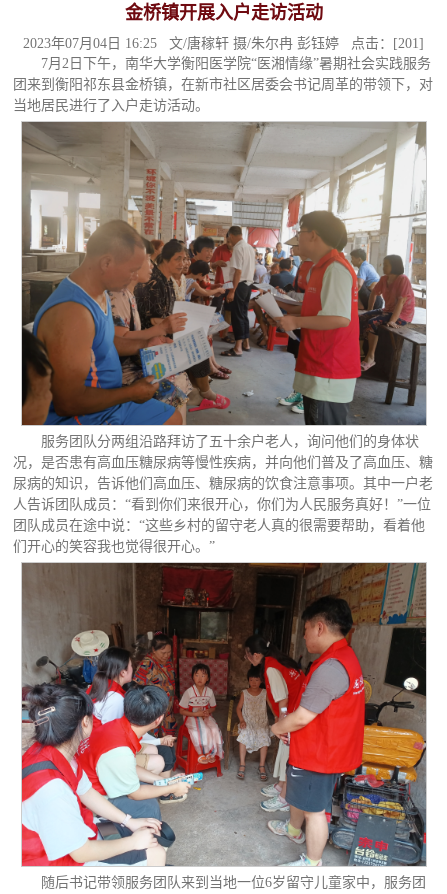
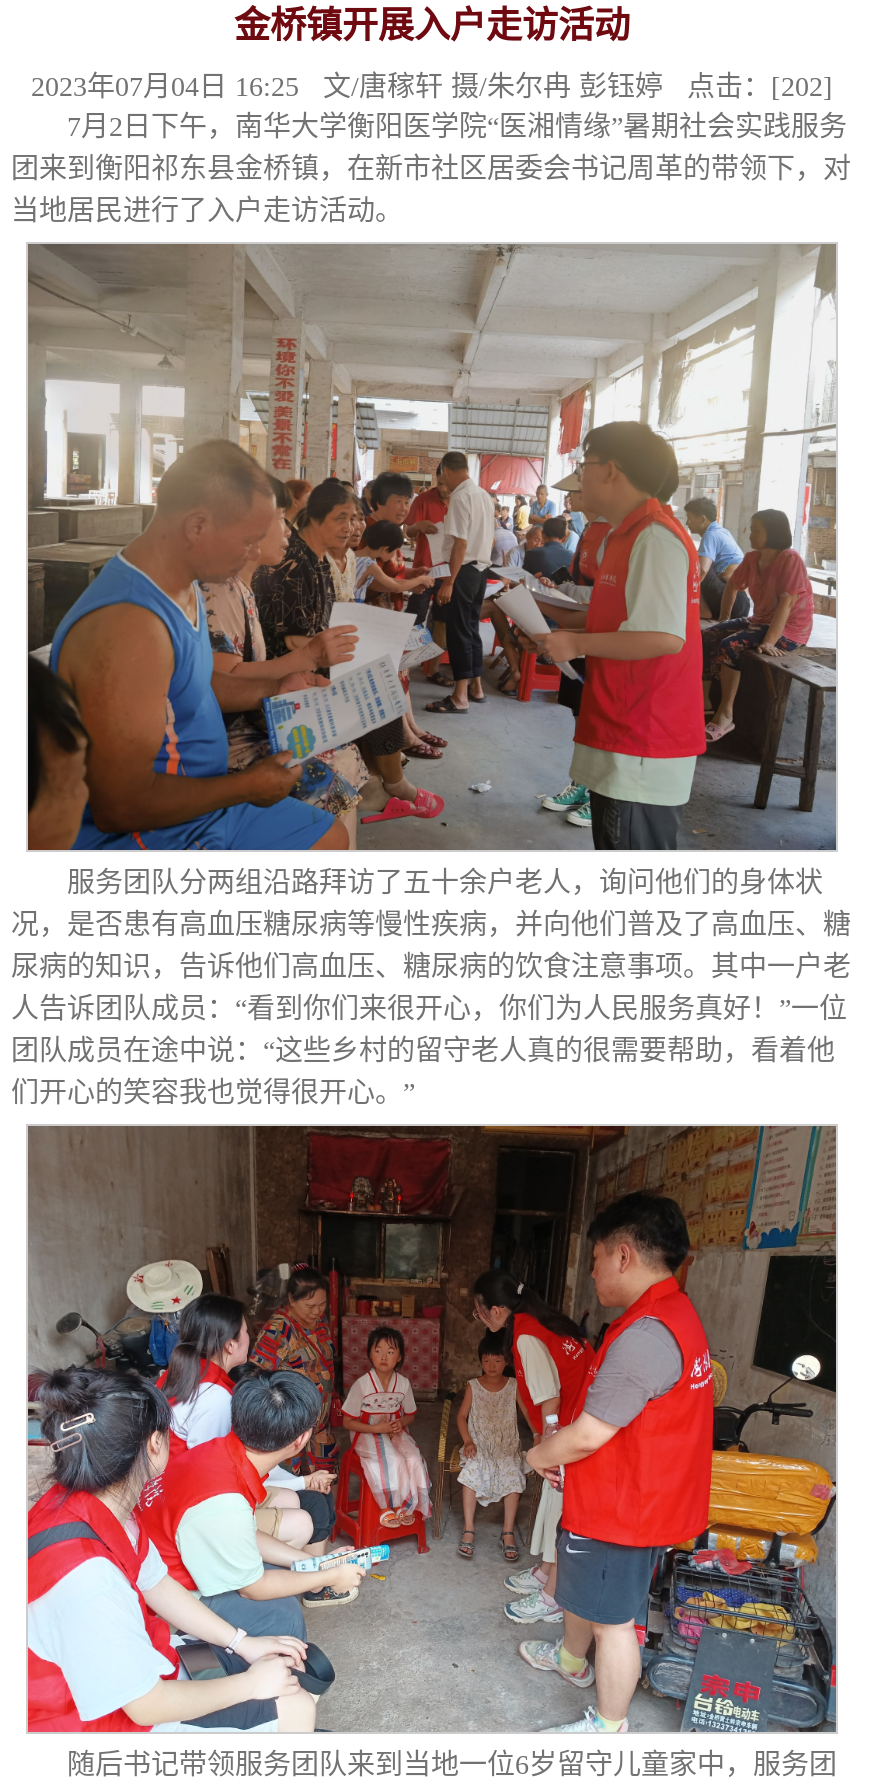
- 2023年07月04日 16:25 文/唐稼轩 摄/朱尔冉 彭钰婷 点击：[201]
+ 2023年07月04日 16:25 文/唐稼轩 摄/朱尔冉 彭钰婷 点击：[202]
